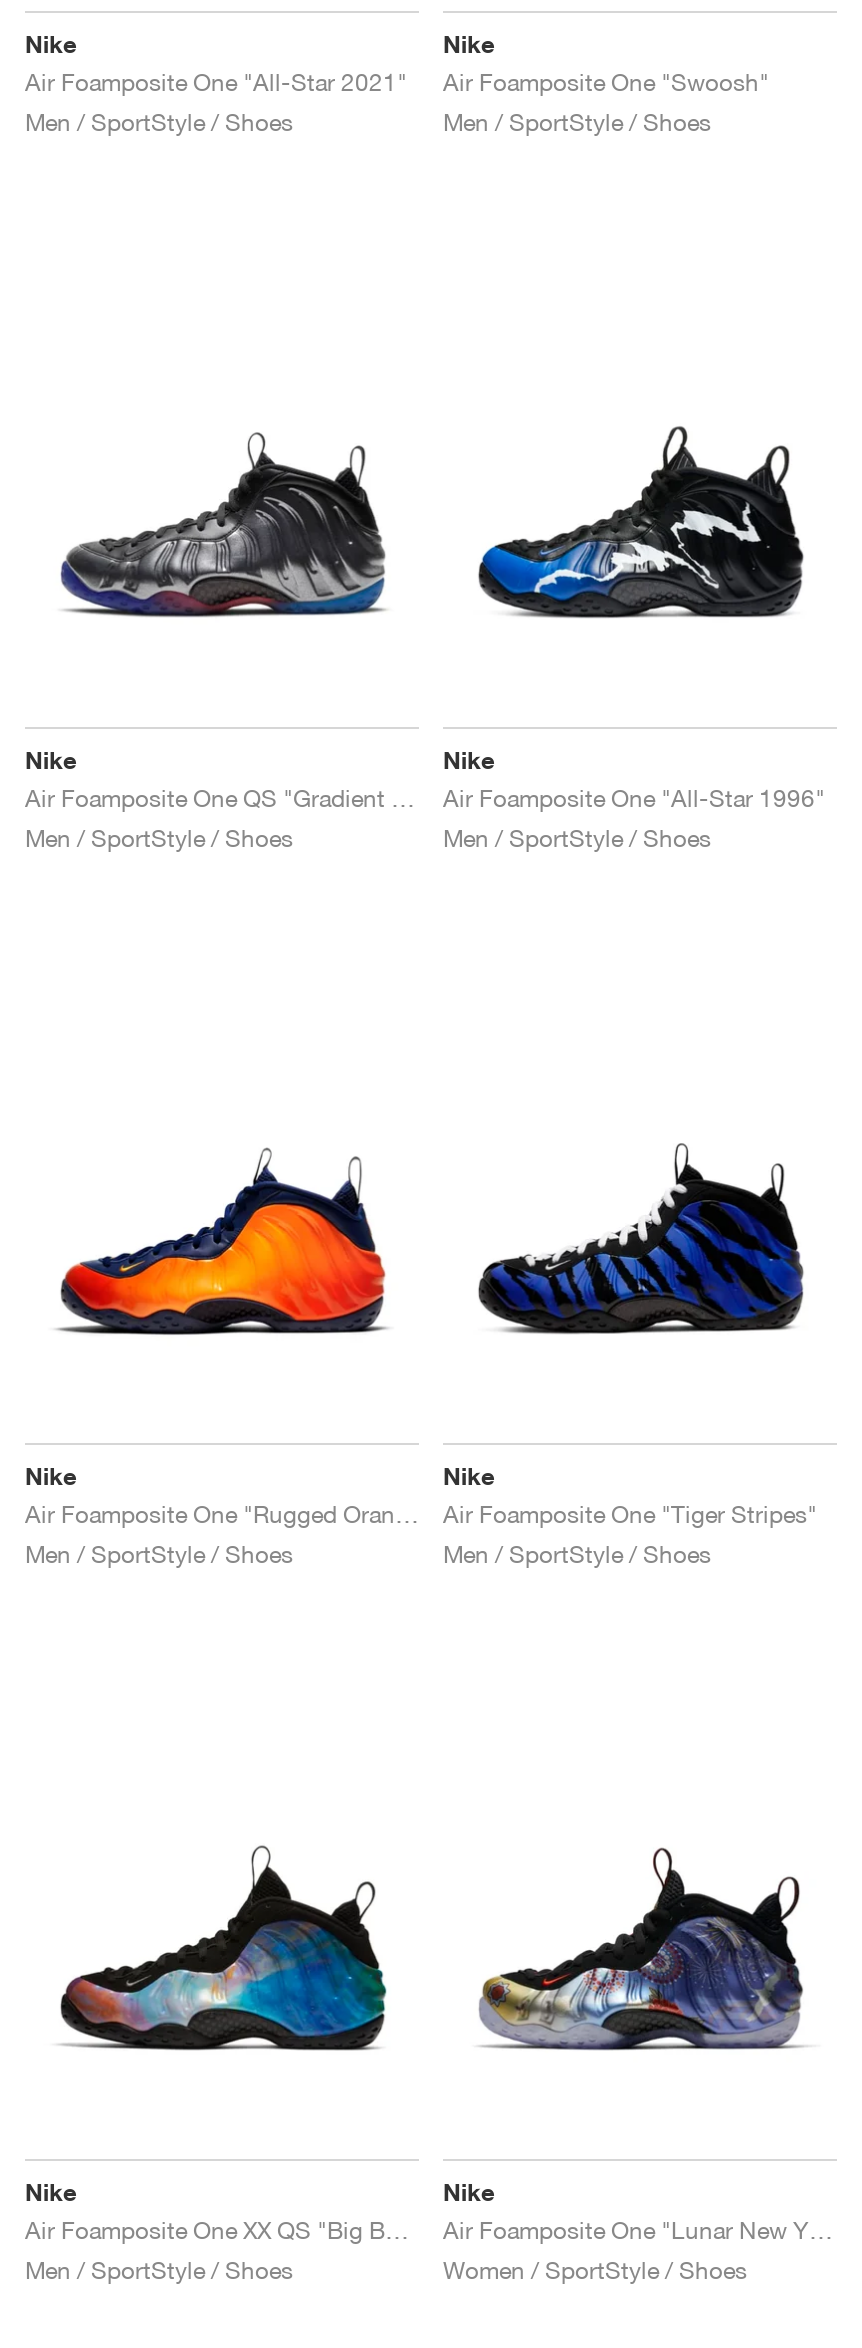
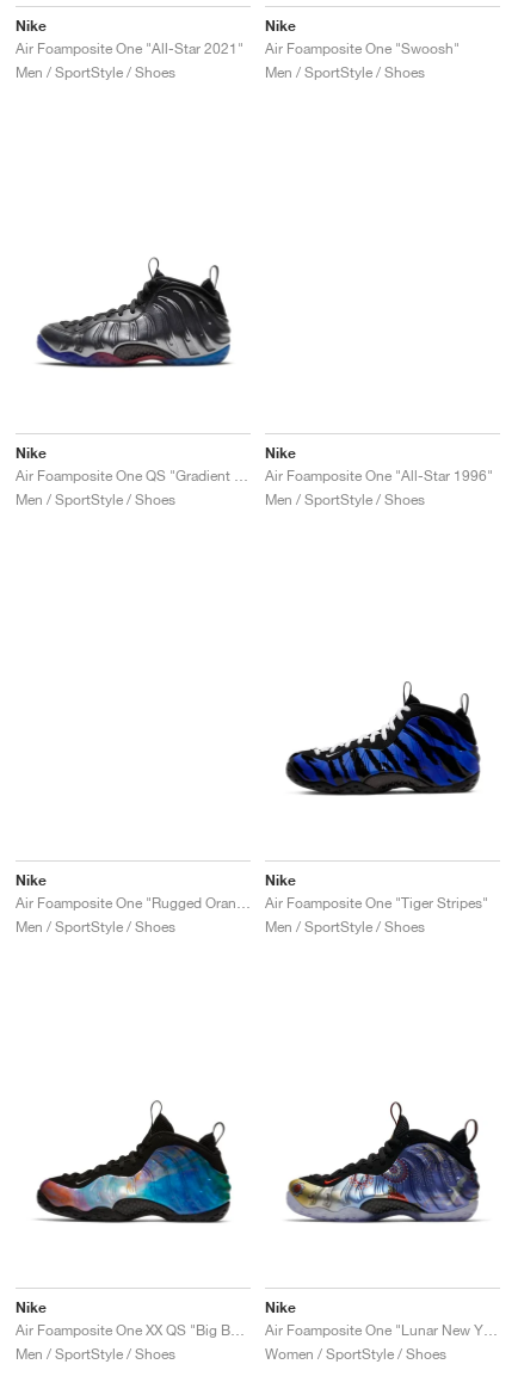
- [image]

- [image]
